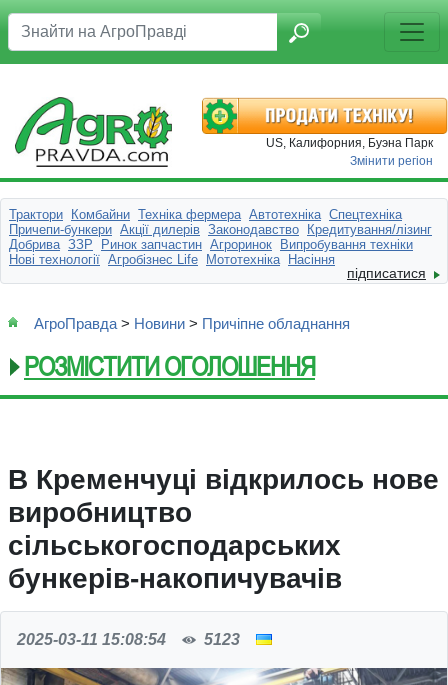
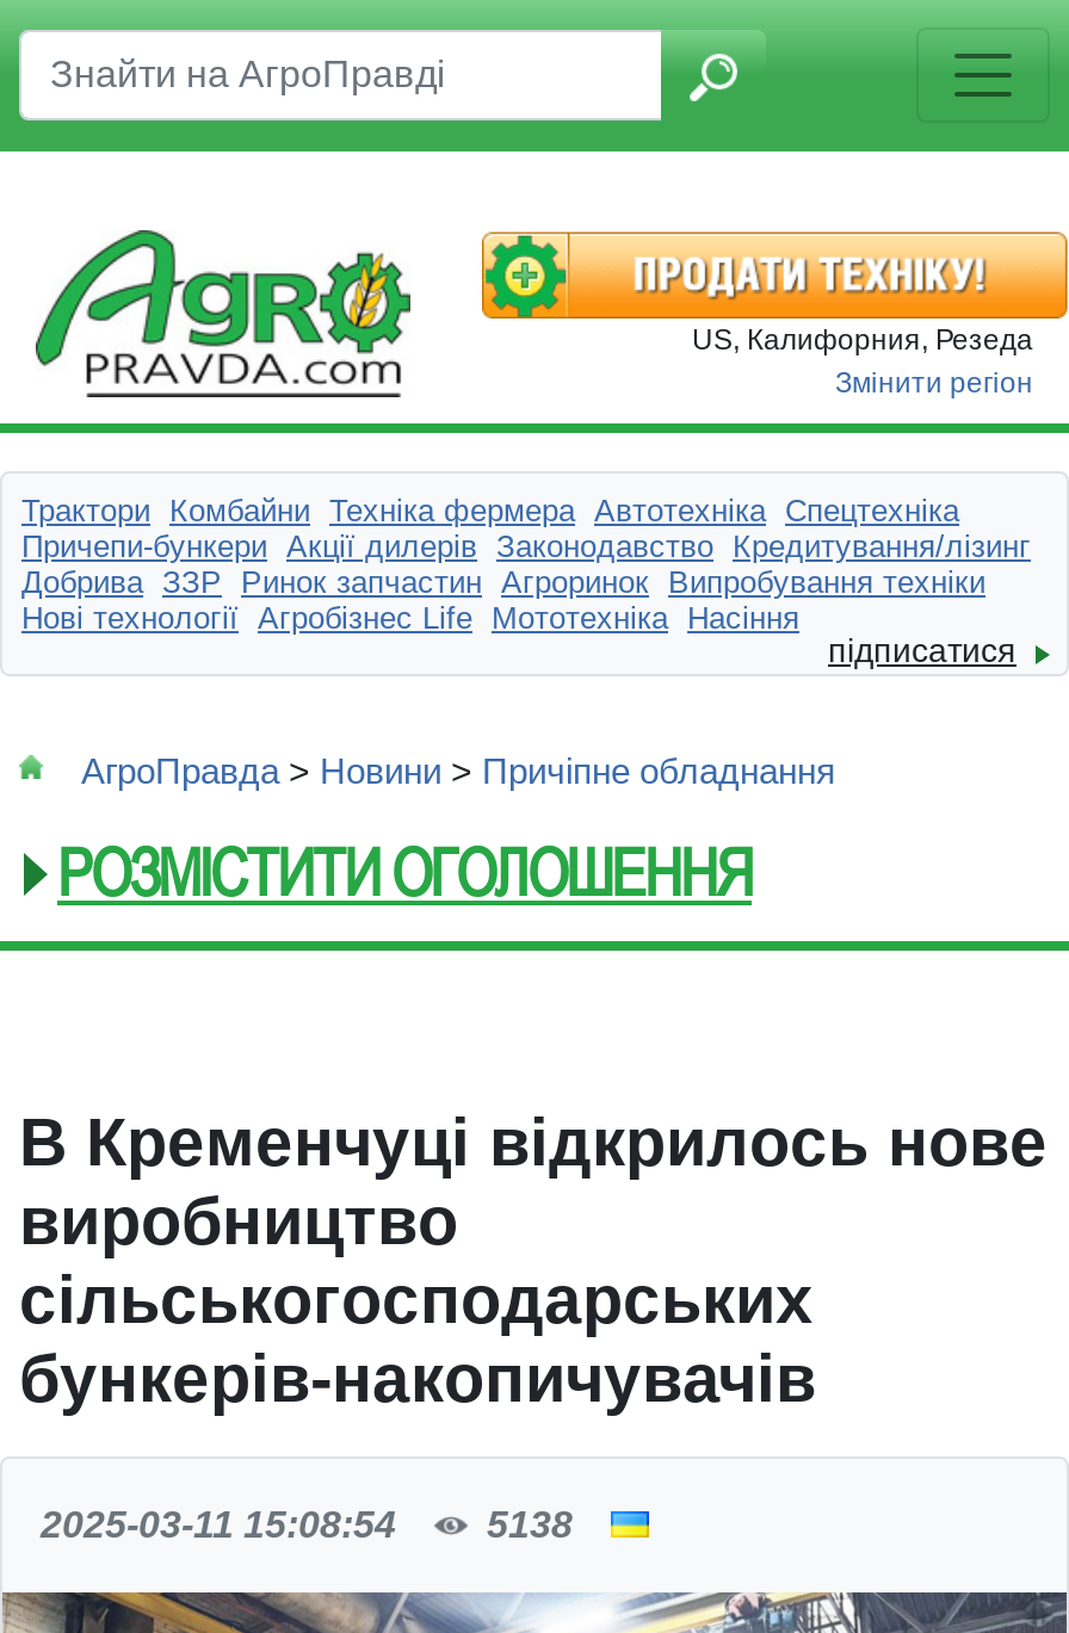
- US, Калифорния, Буэна Парк
+ US, Калифорния, Резеда

- 5123
+ 5138
